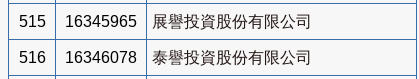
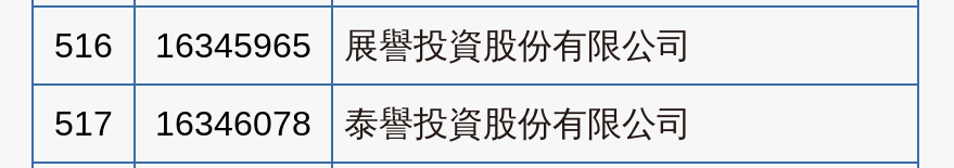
- 515 16345965 展譽投資股份有限公司
+ 516 16345965 展譽投資股份有限公司

- 516 16346078 泰譽投資股份有限公司
+ 517 16346078 泰譽投資股份有限公司
